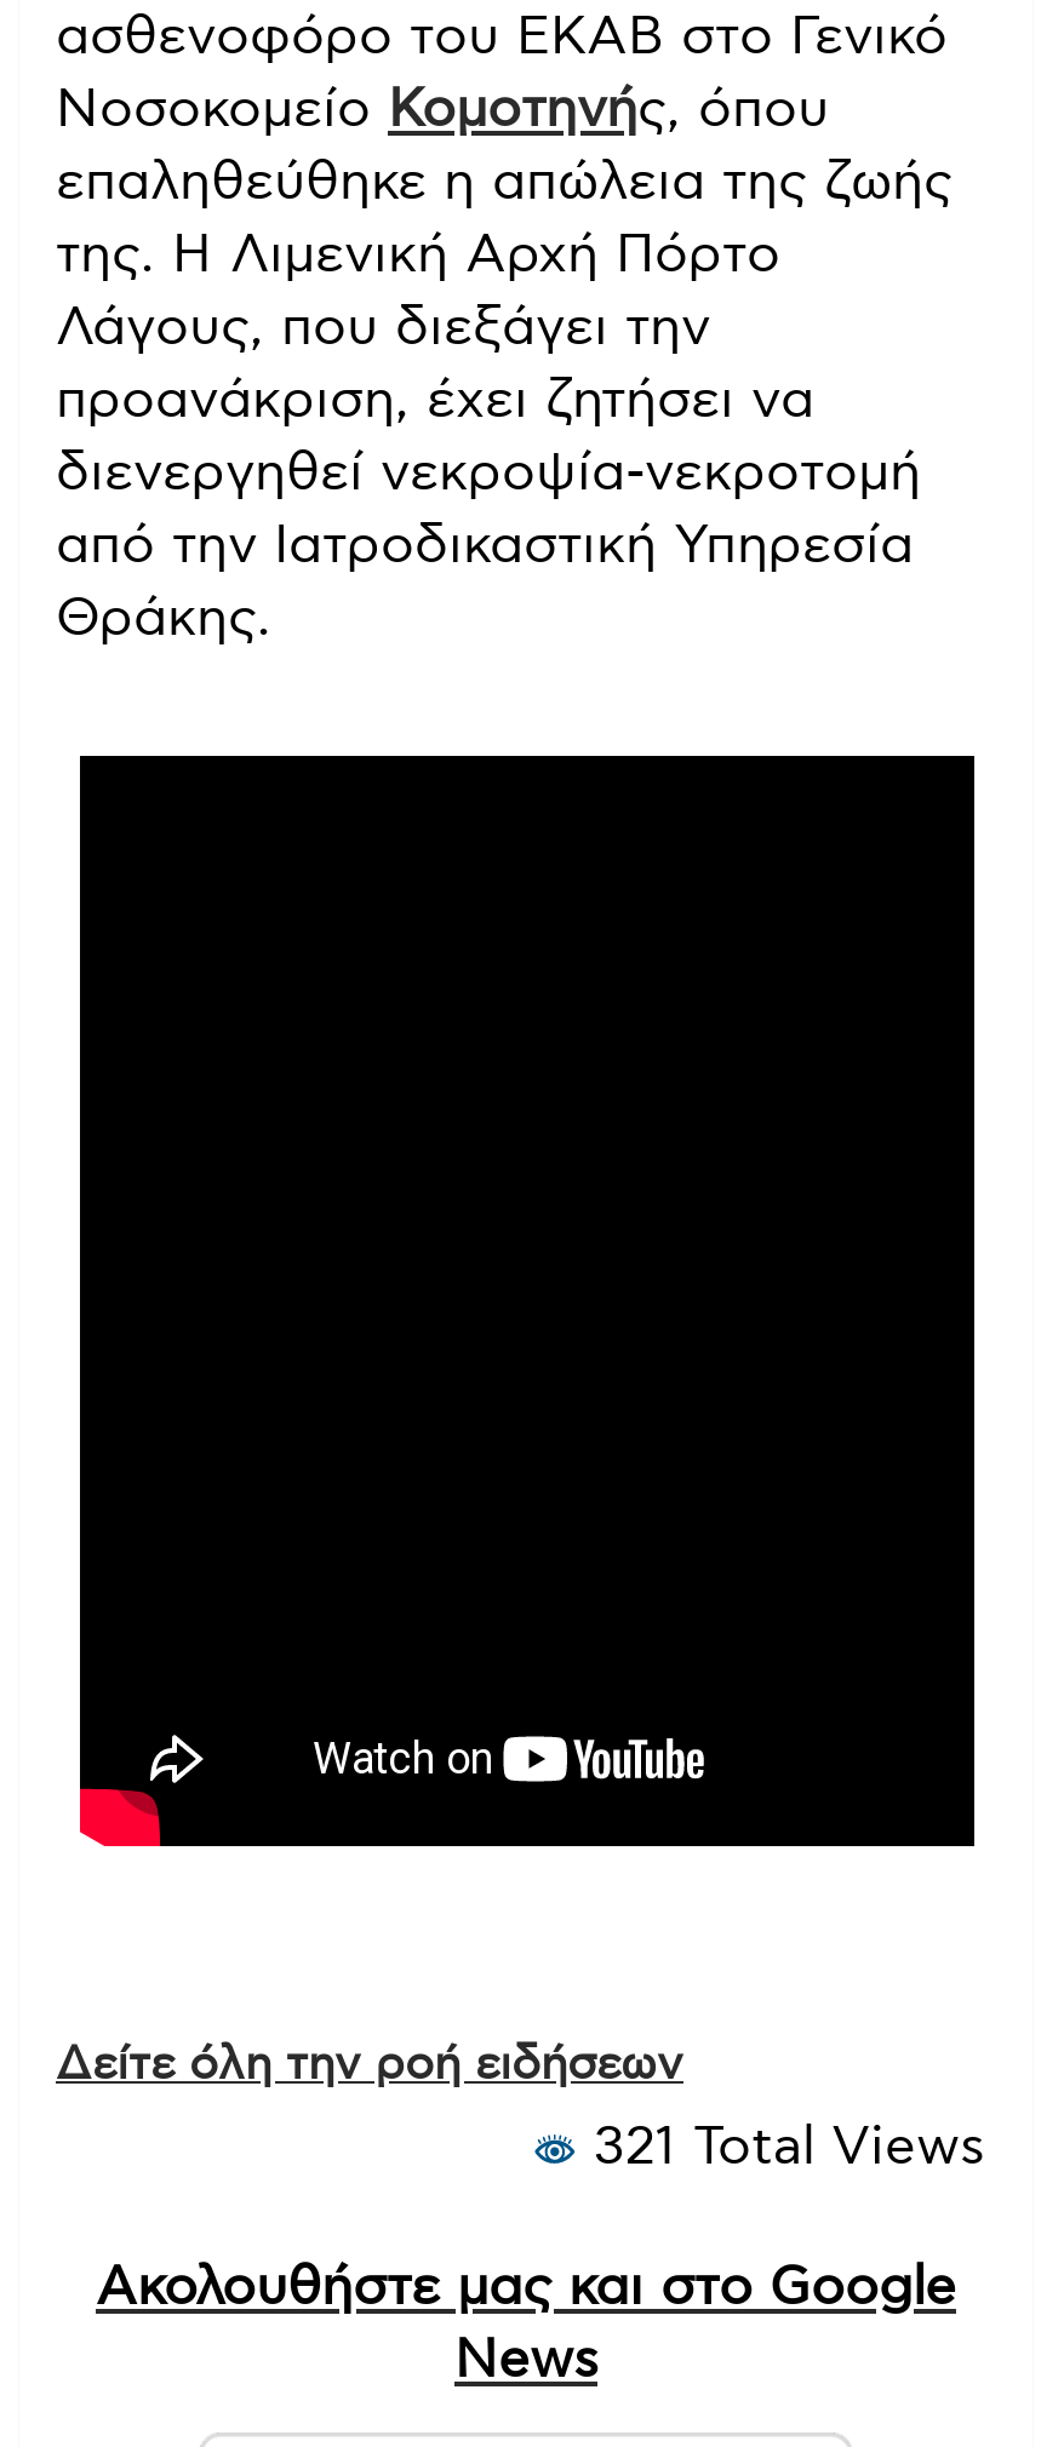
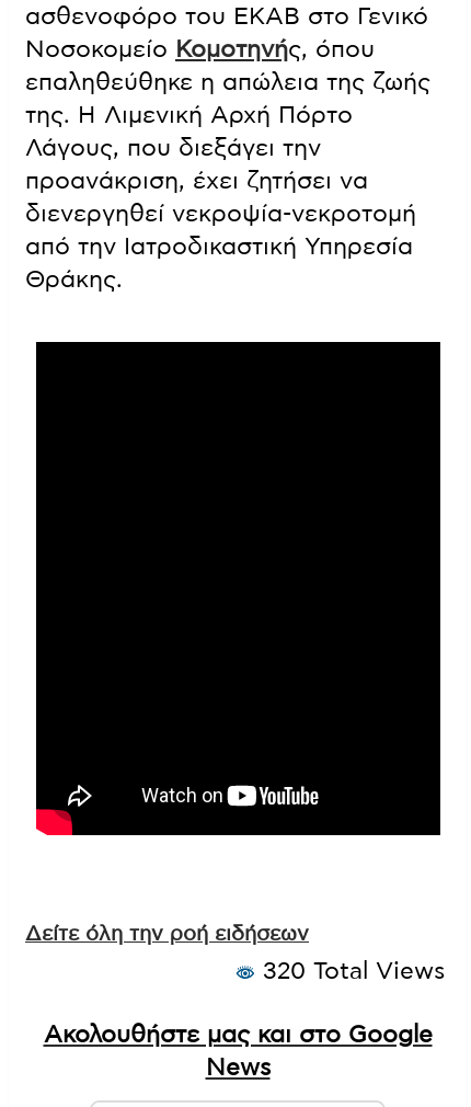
- 321 Total Views
+ 320 Total Views
